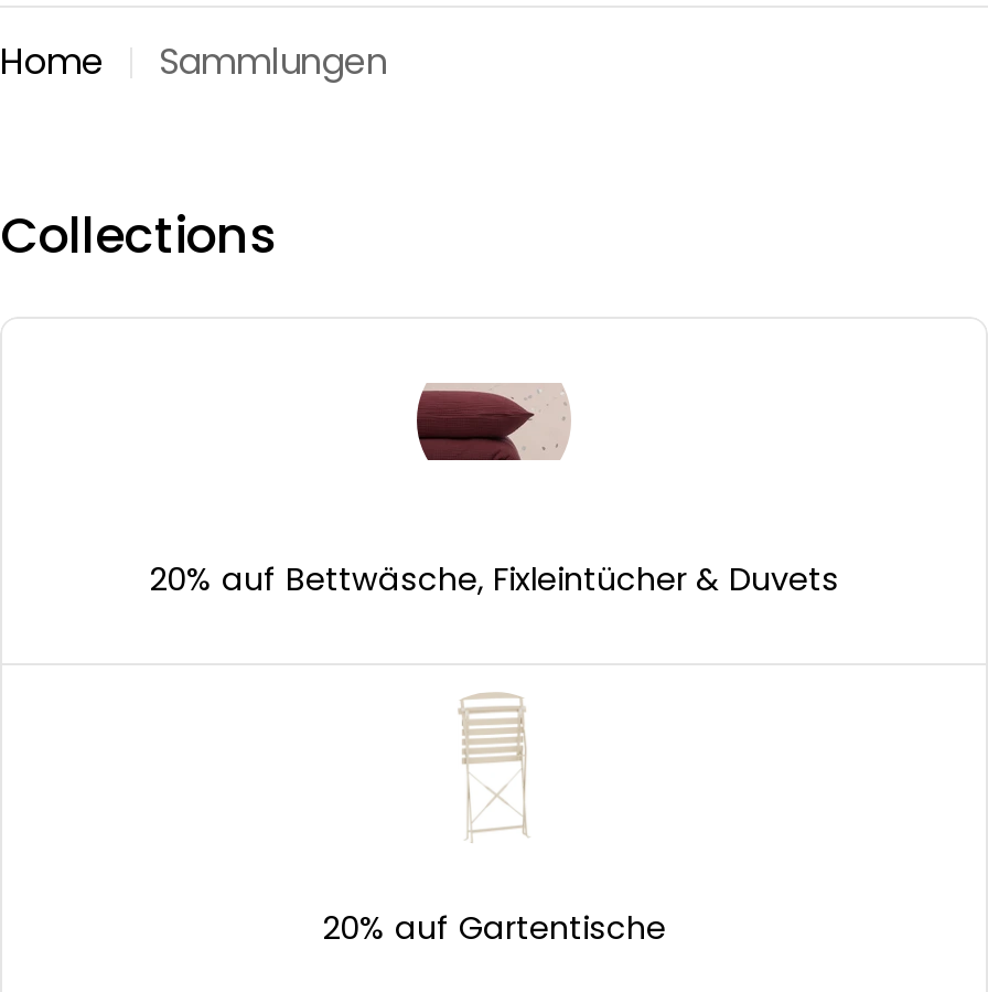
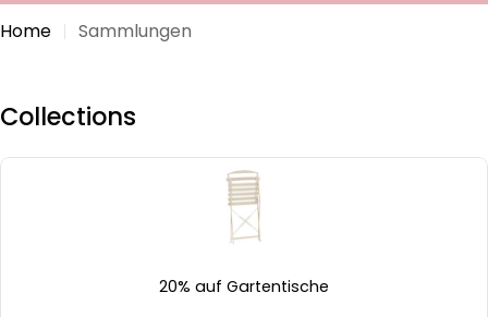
- [image]

- 20% auf Bettwäsche, Fixleintücher & Duvets
